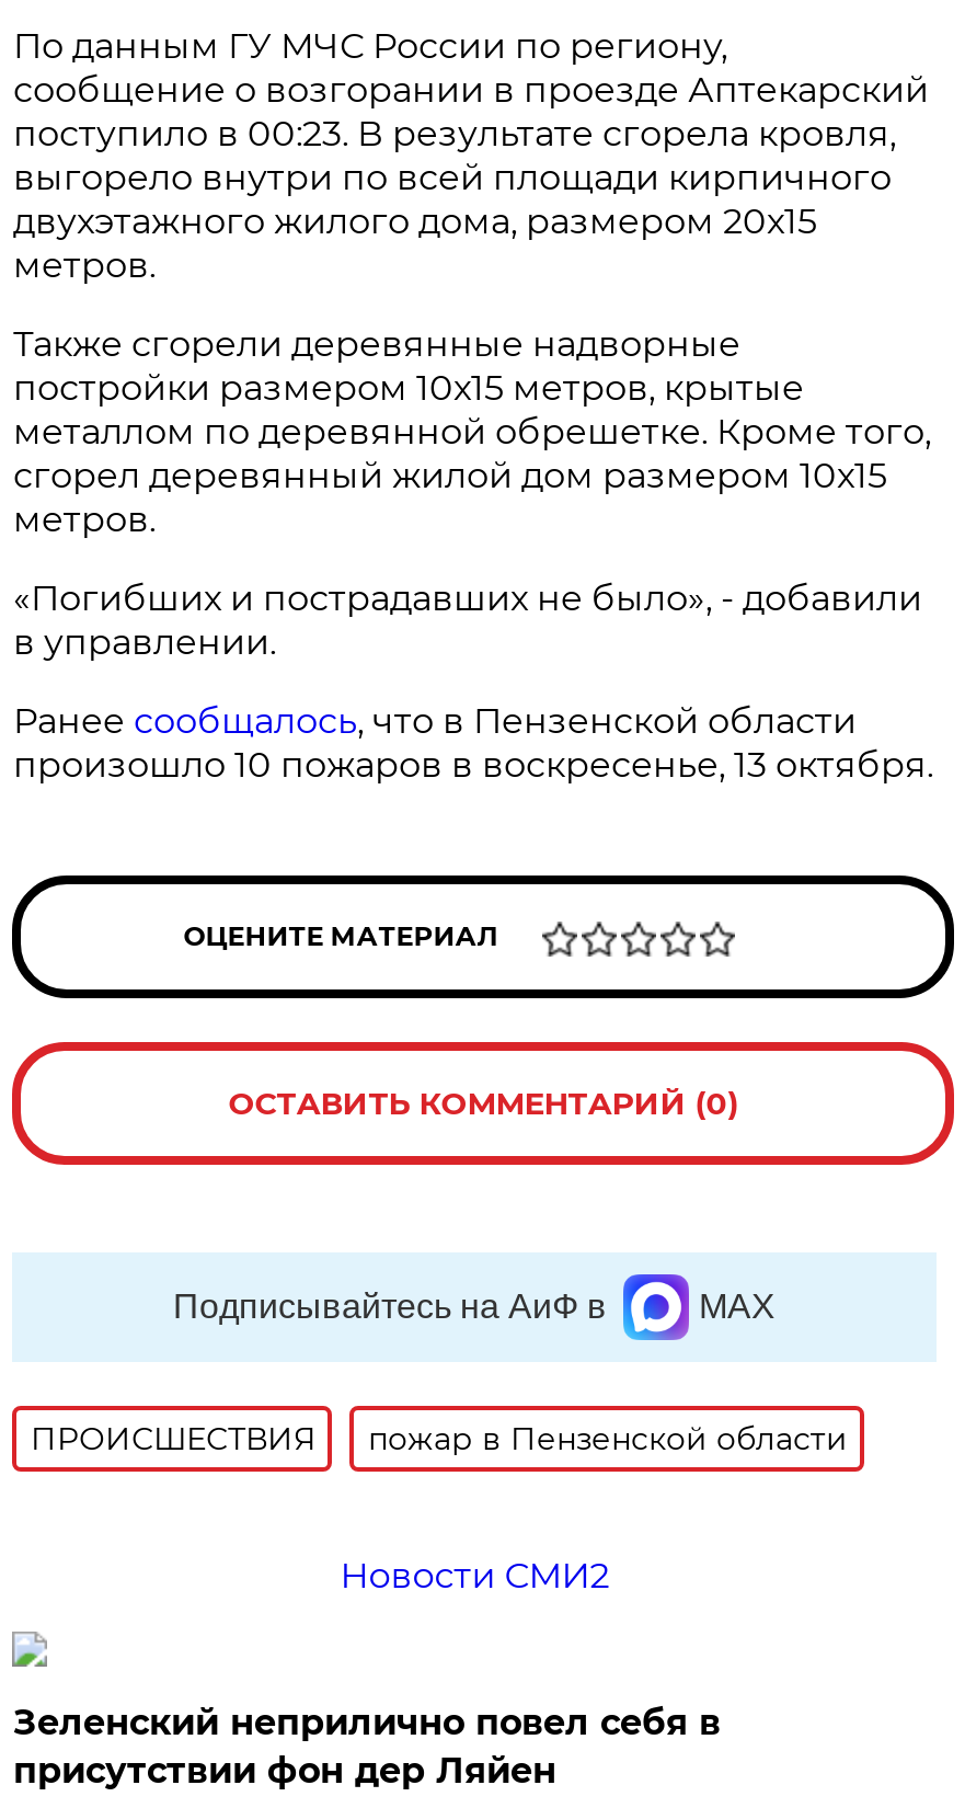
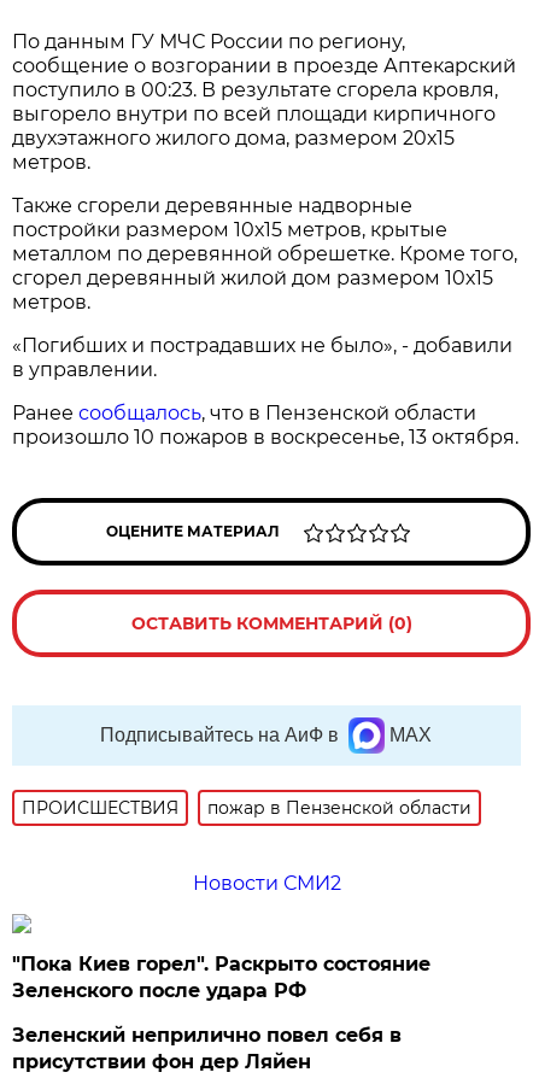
+ "Пока Киев горел". Раскрыто состояние
+ Зеленского после удара РФ
